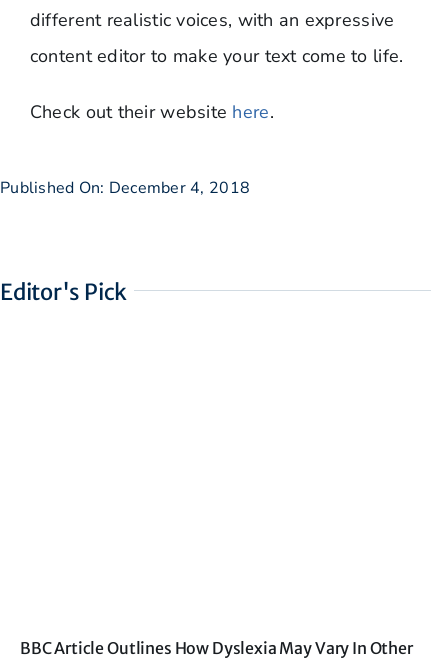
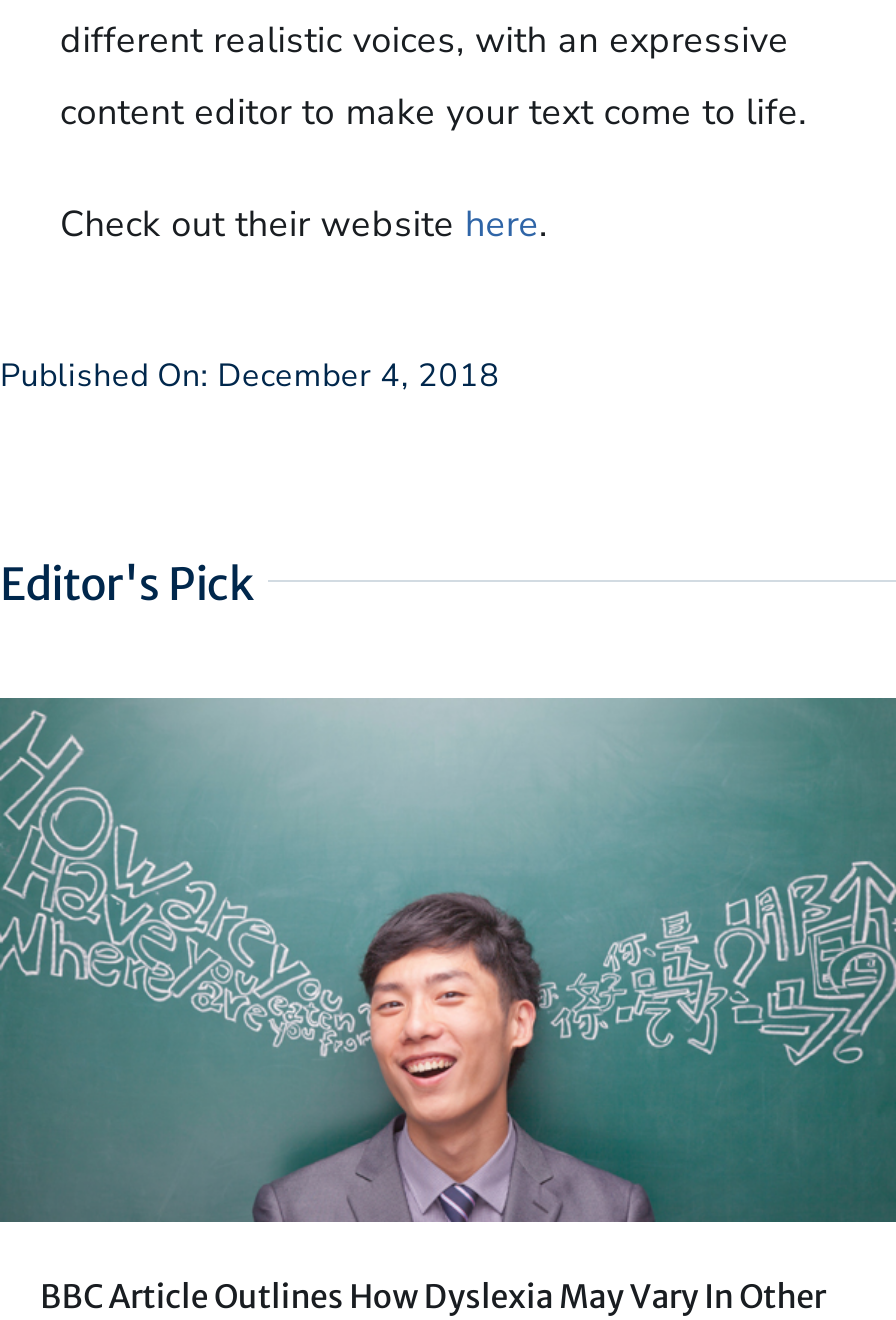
+ [image]
